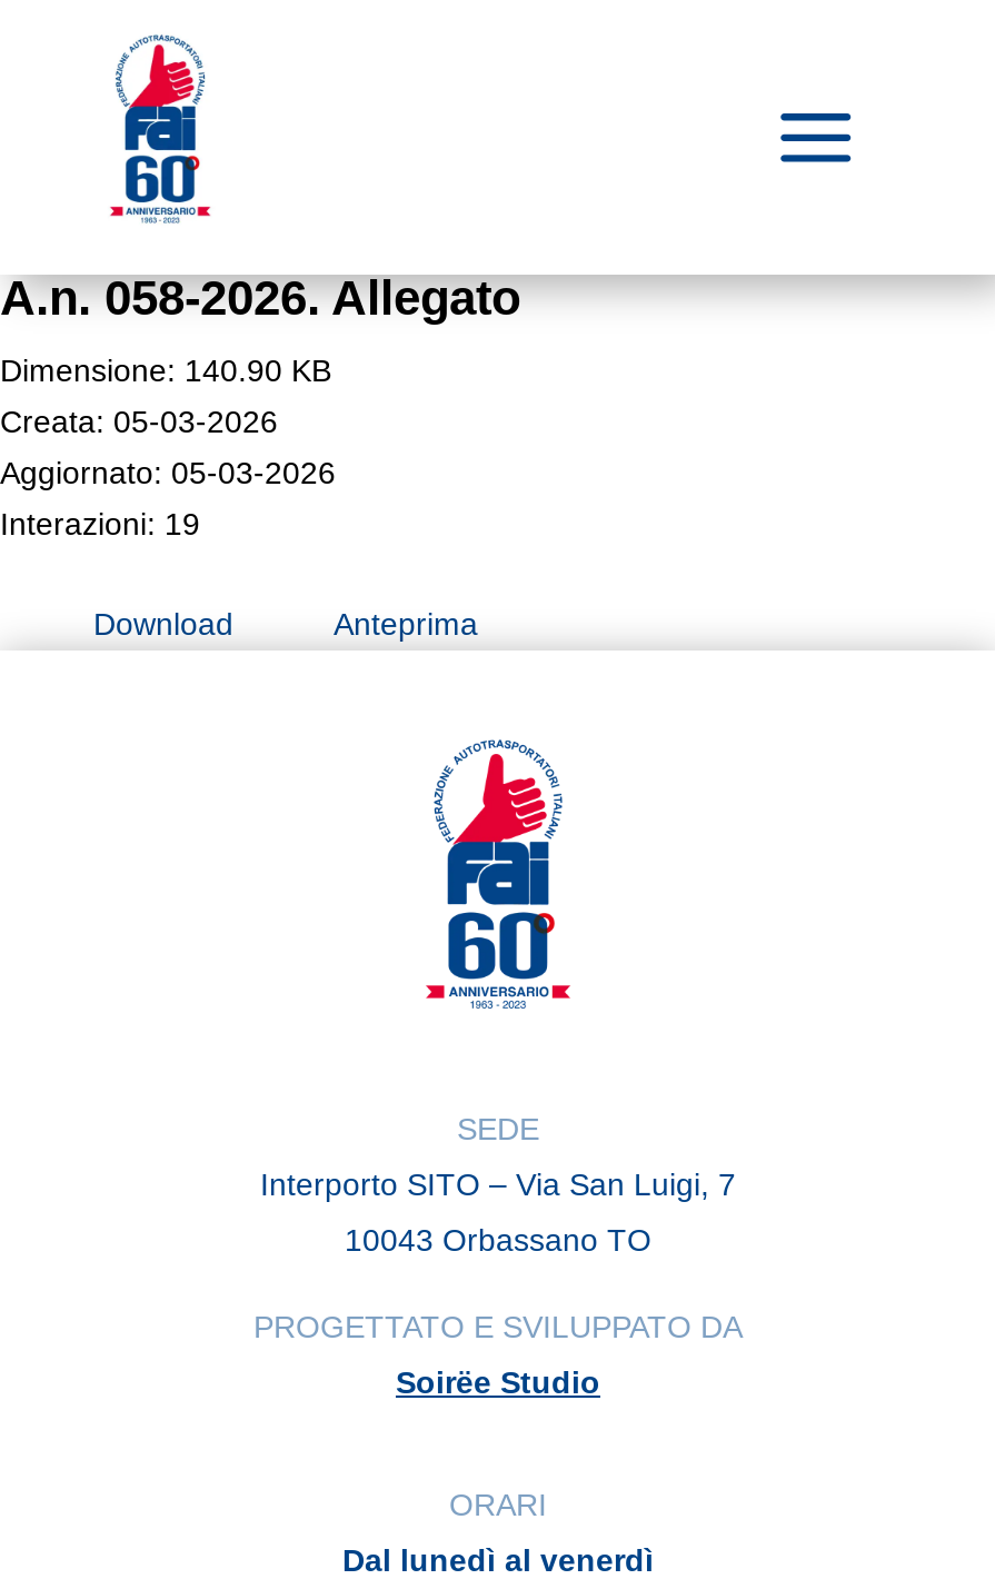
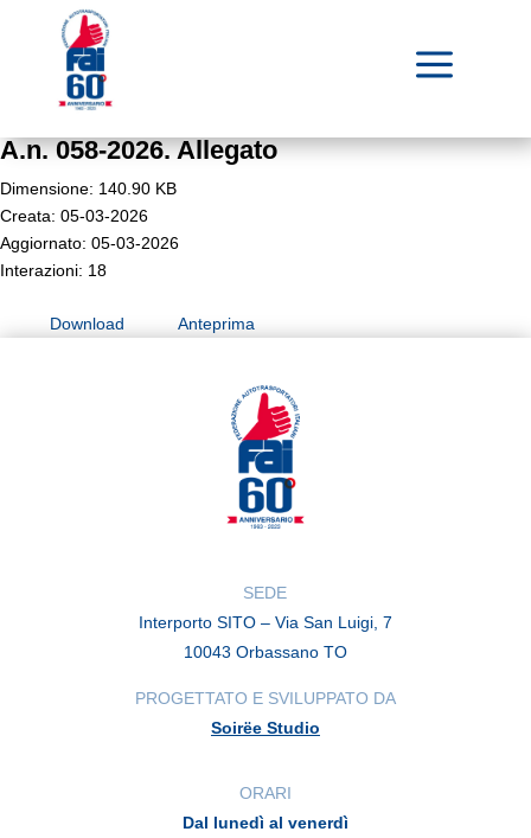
- Interazioni: 19
+ Interazioni: 18
